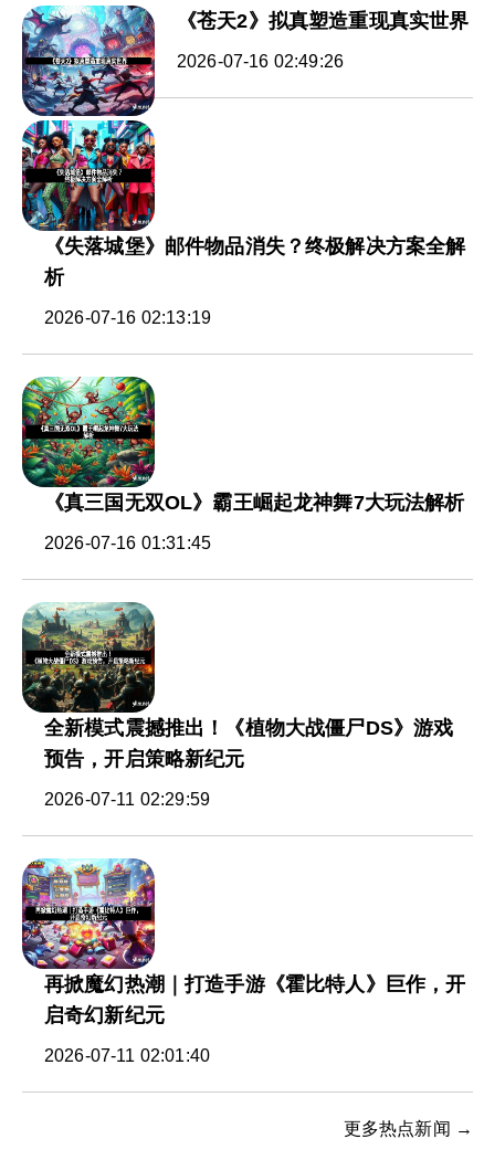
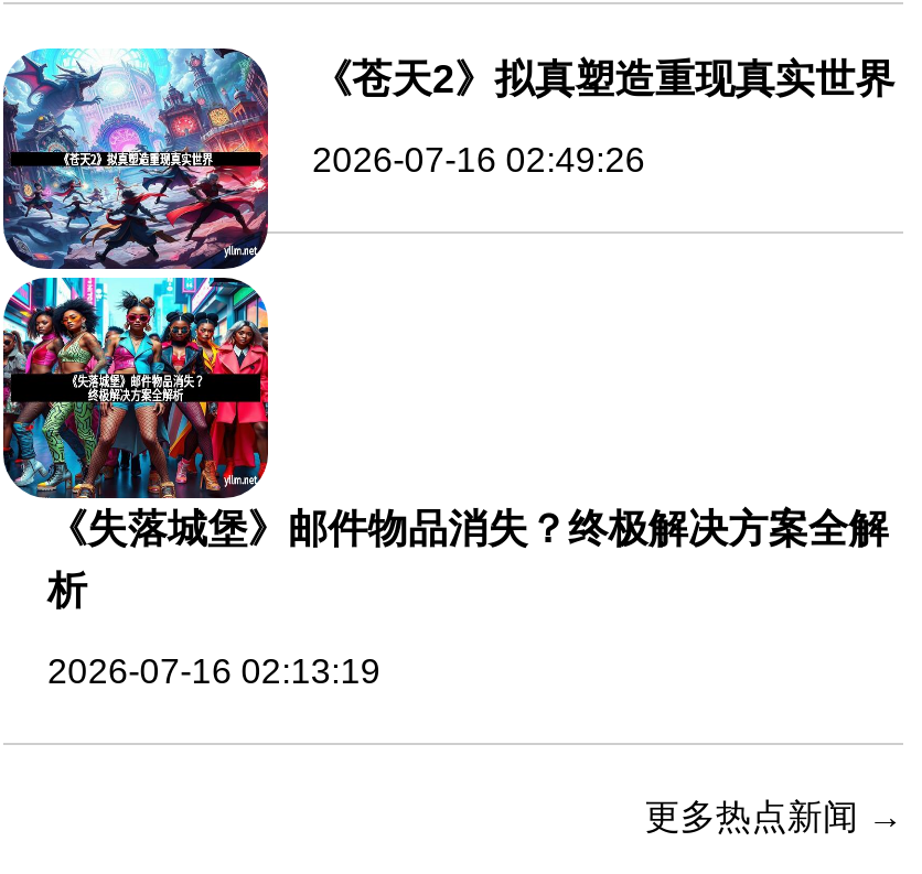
- [image]
- 《真三国无双OL》霸王崛起龙神舞7大玩法解析
- 2026-07-16 01:31:45

- [image]
- 全新模式震撼推出！《植物大战僵尸DS》游戏
- 预告，开启策略新纪元
- 2026-07-11 02:29:59

- [image]
- 再掀魔幻热潮｜打造手游《霍比特人》巨作，开
- 启奇幻新纪元
- 2026-07-11 02:01:40
